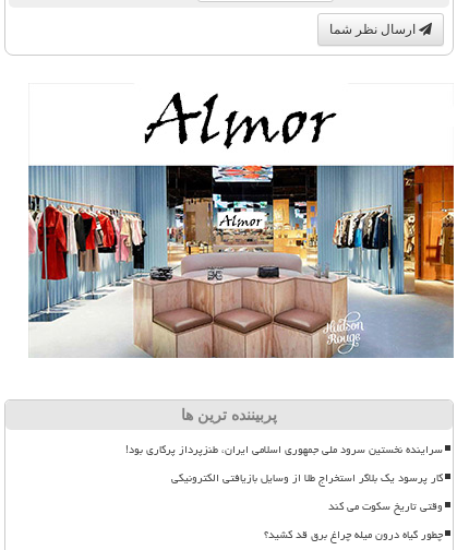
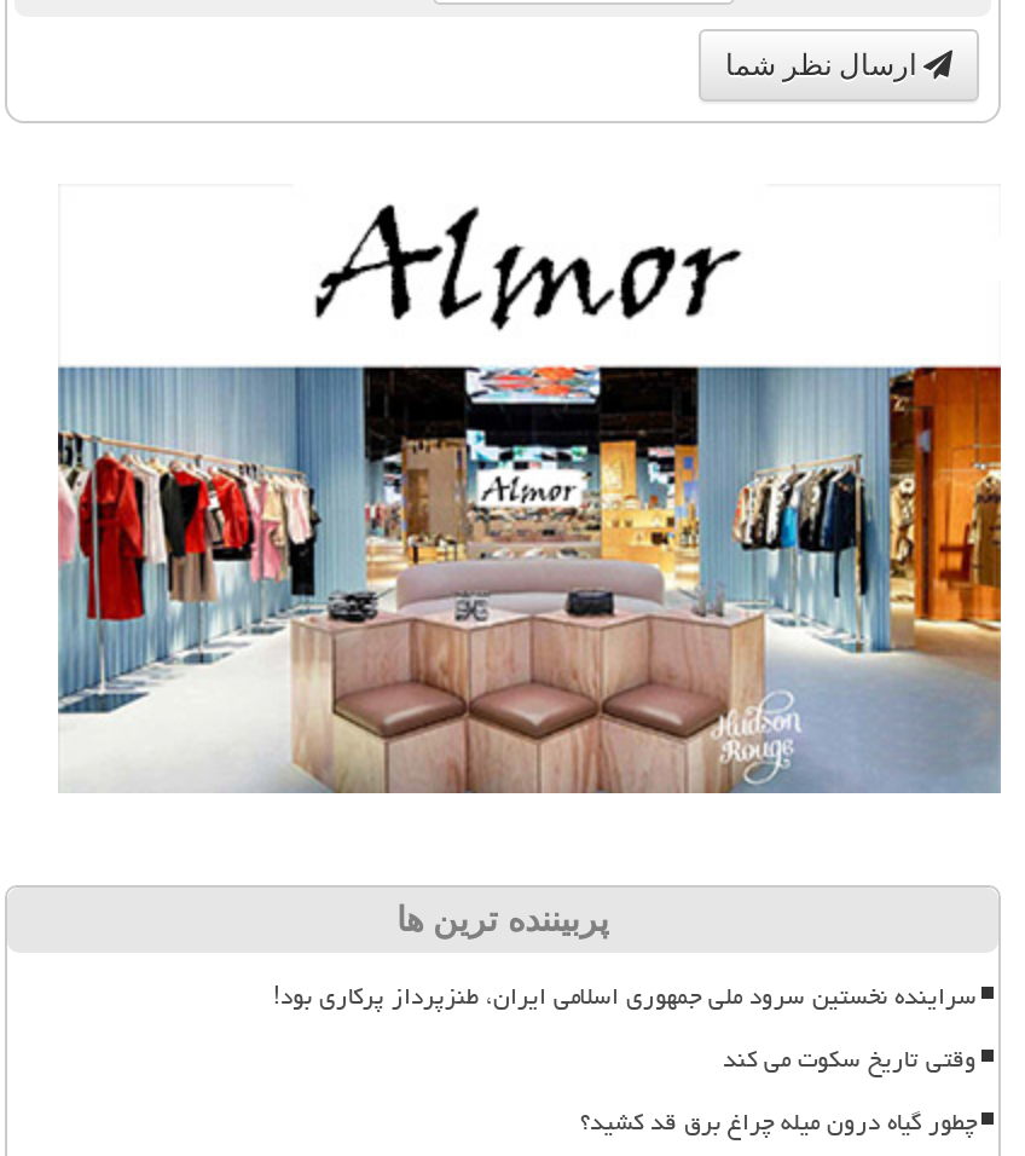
- کار پرسود یک بلاگر استخراج طلا از وسایل بازیافتی الکترونیکی
